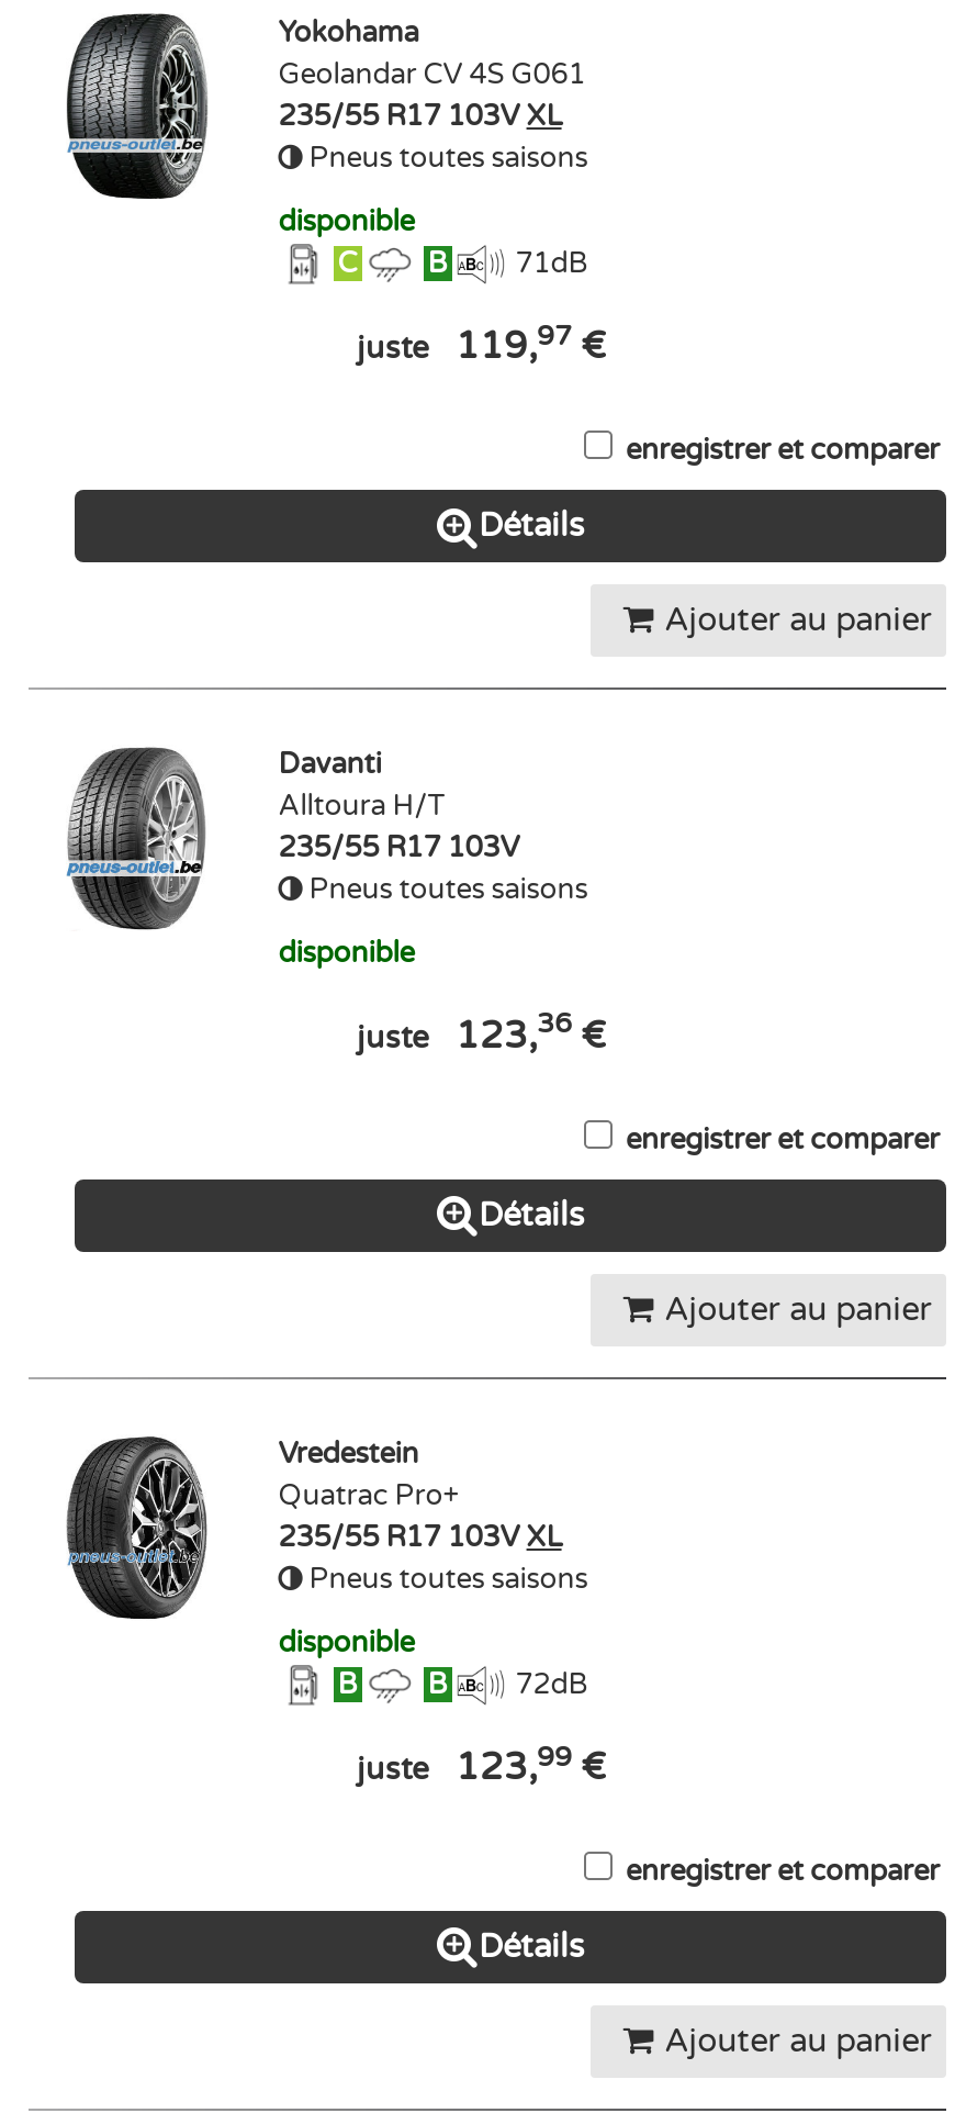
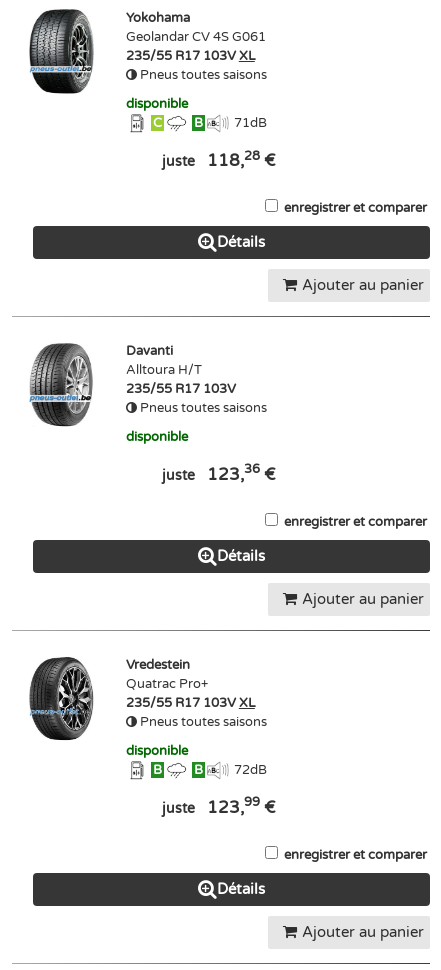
- juste 119,97 €
+ juste 118,28 €
